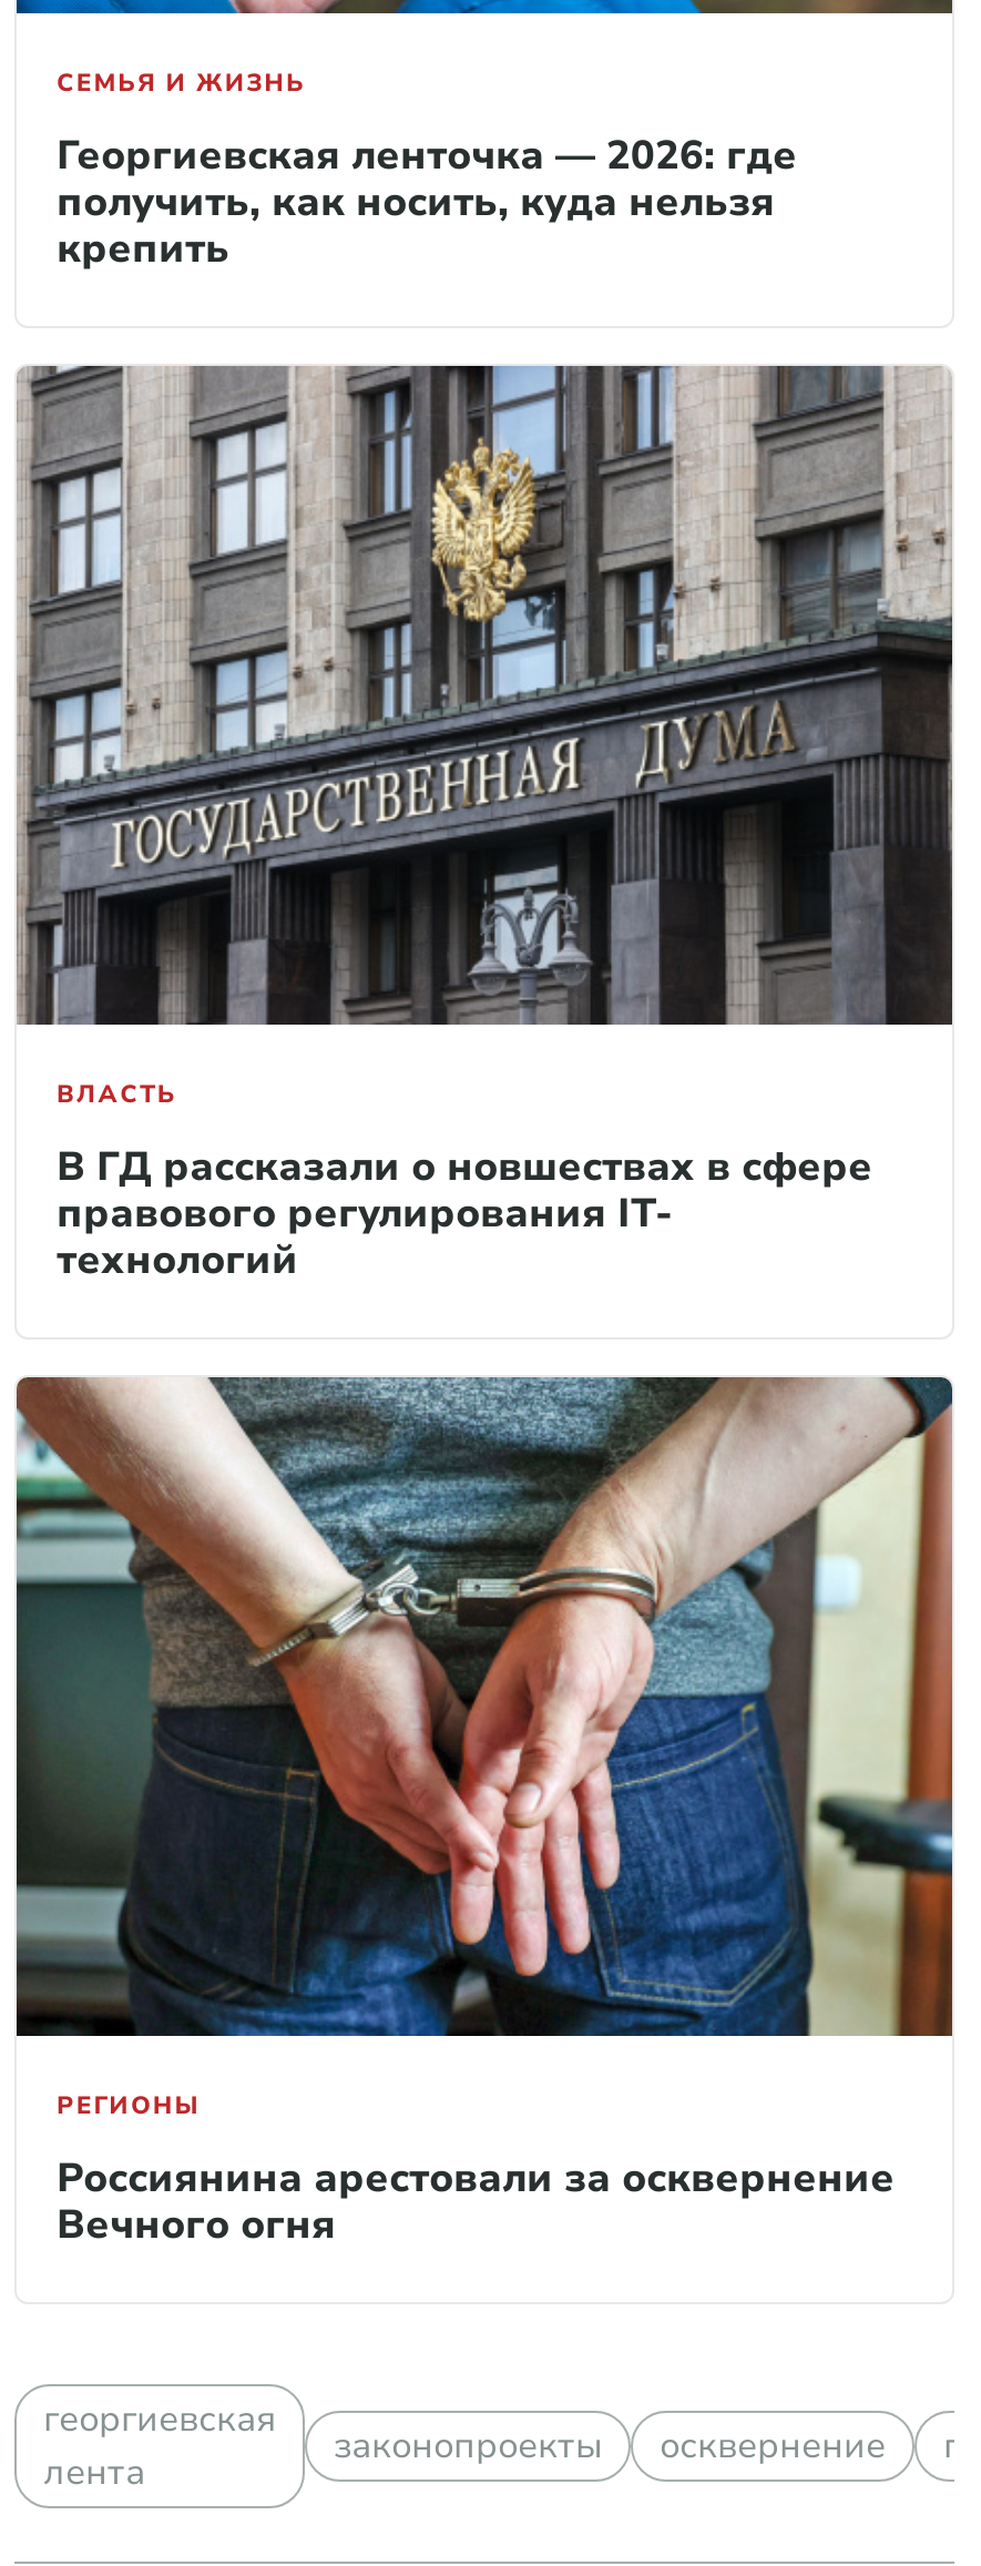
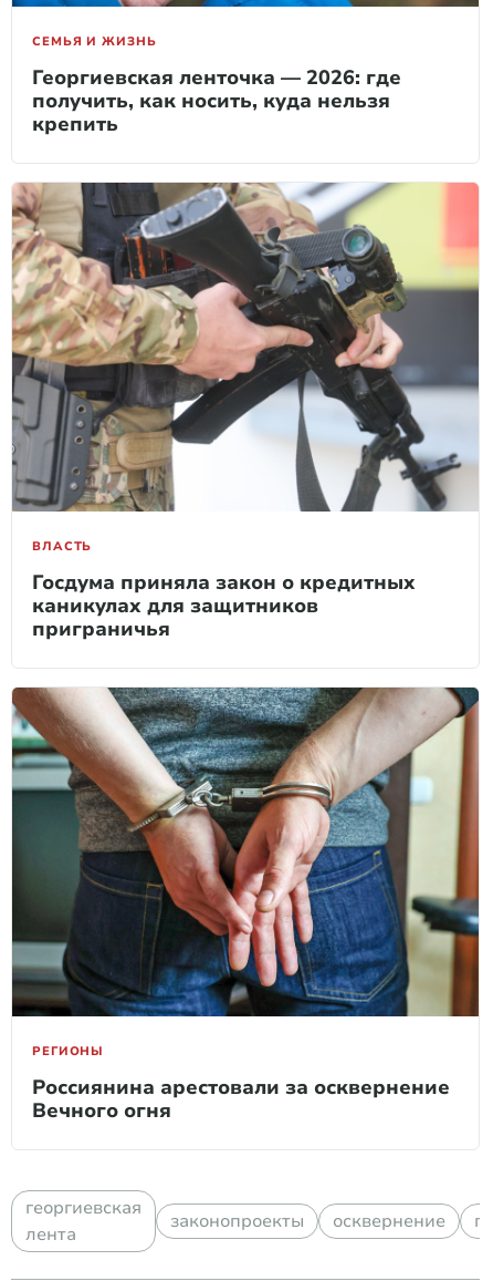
- [image]
+ [image]

- В ГД рассказали о новшествах в сфере
- правового регулирования IT-
- технологий
+ Госдума приняла закон о кредитных
+ каникулах для защитников
+ приграничья
